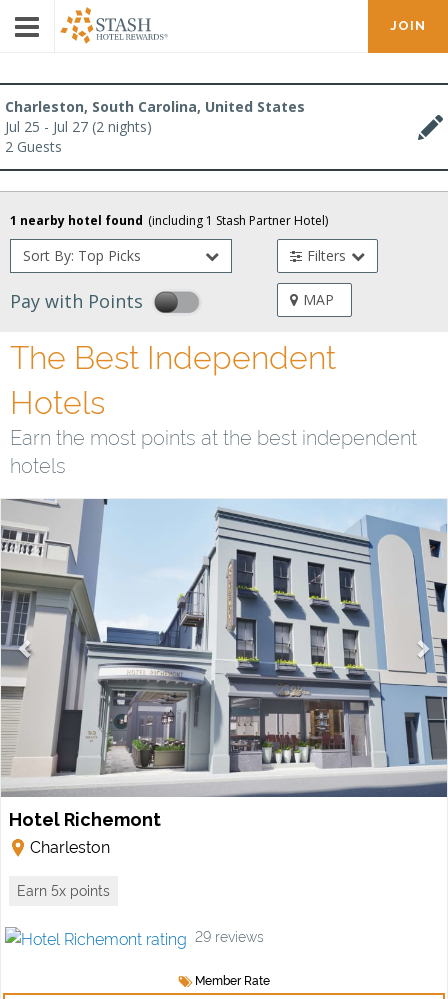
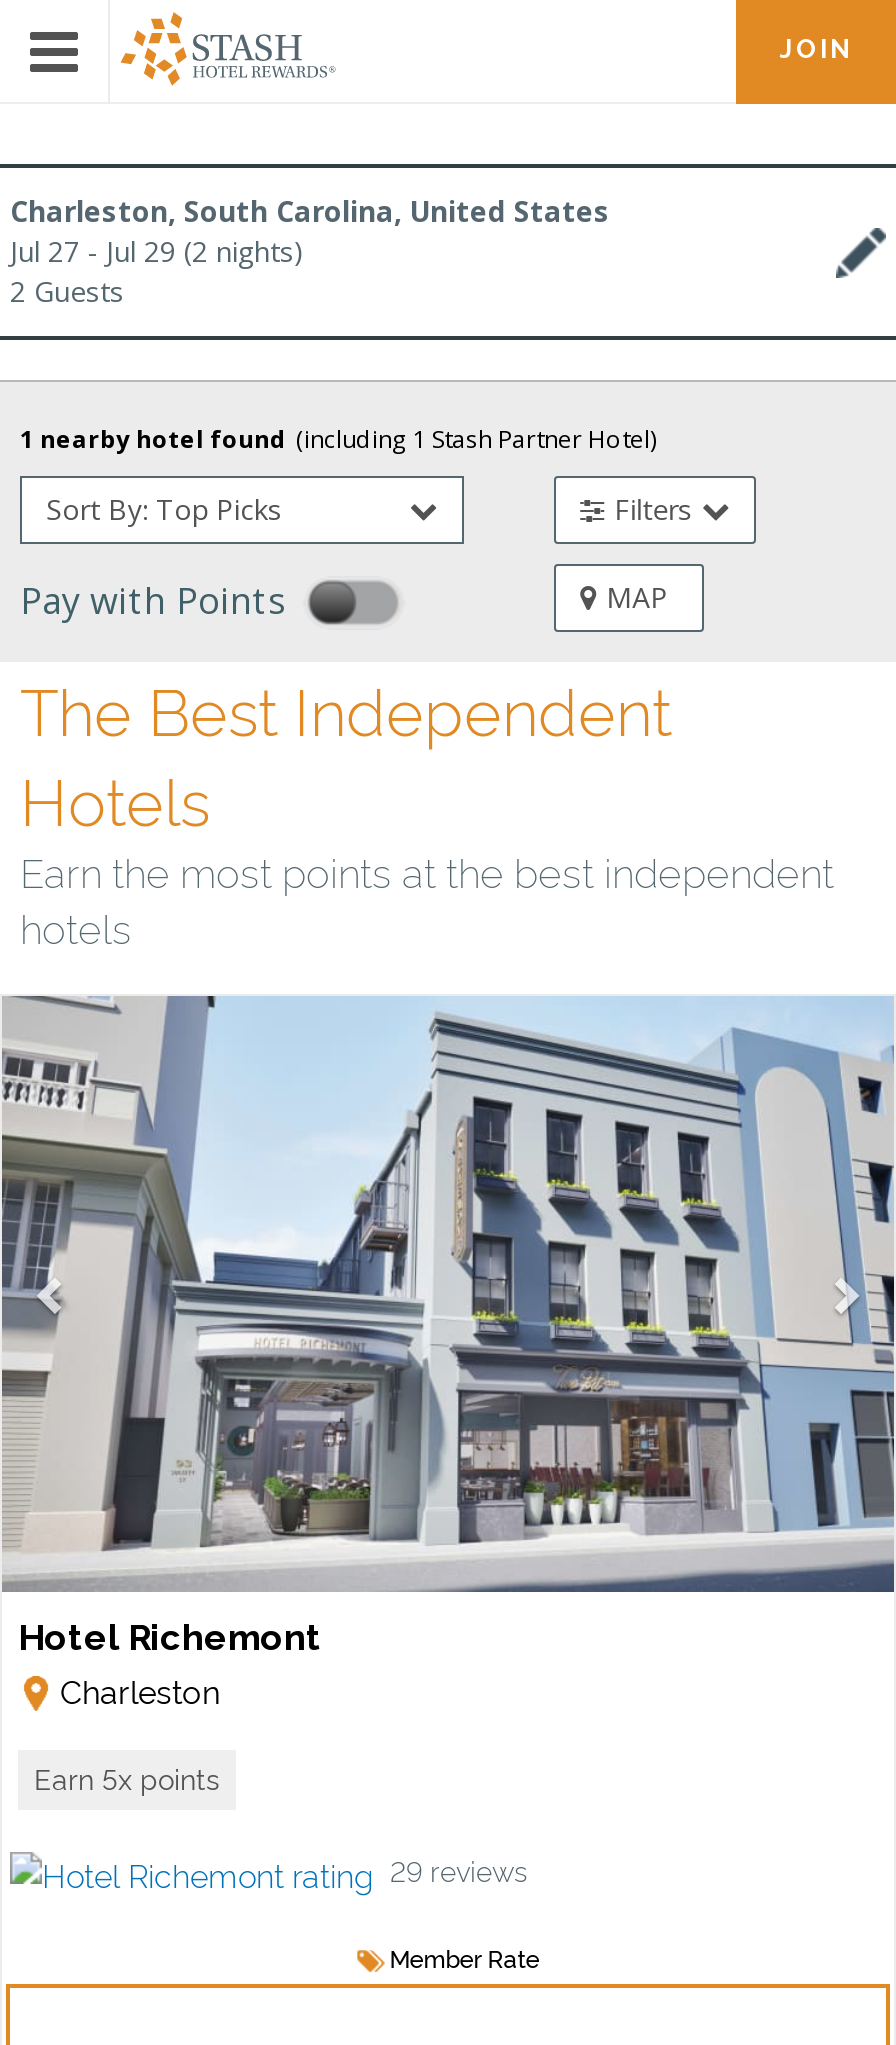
- Jul 25 - Jul 27 (2 nights)
+ Jul 27 - Jul 29 (2 nights)
